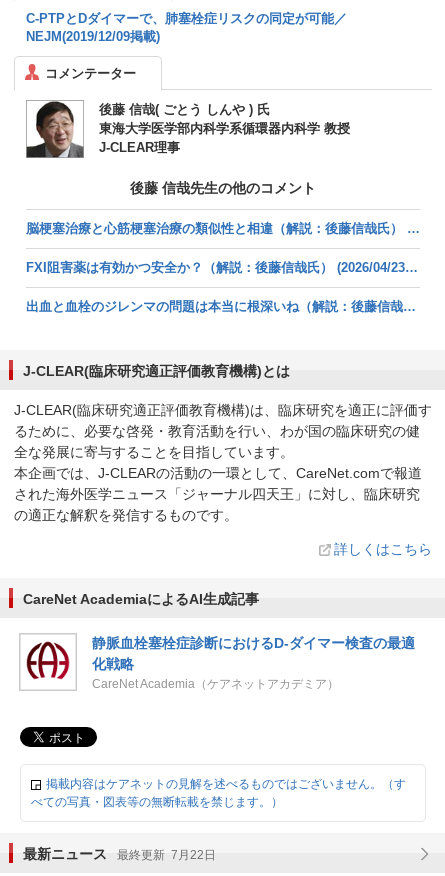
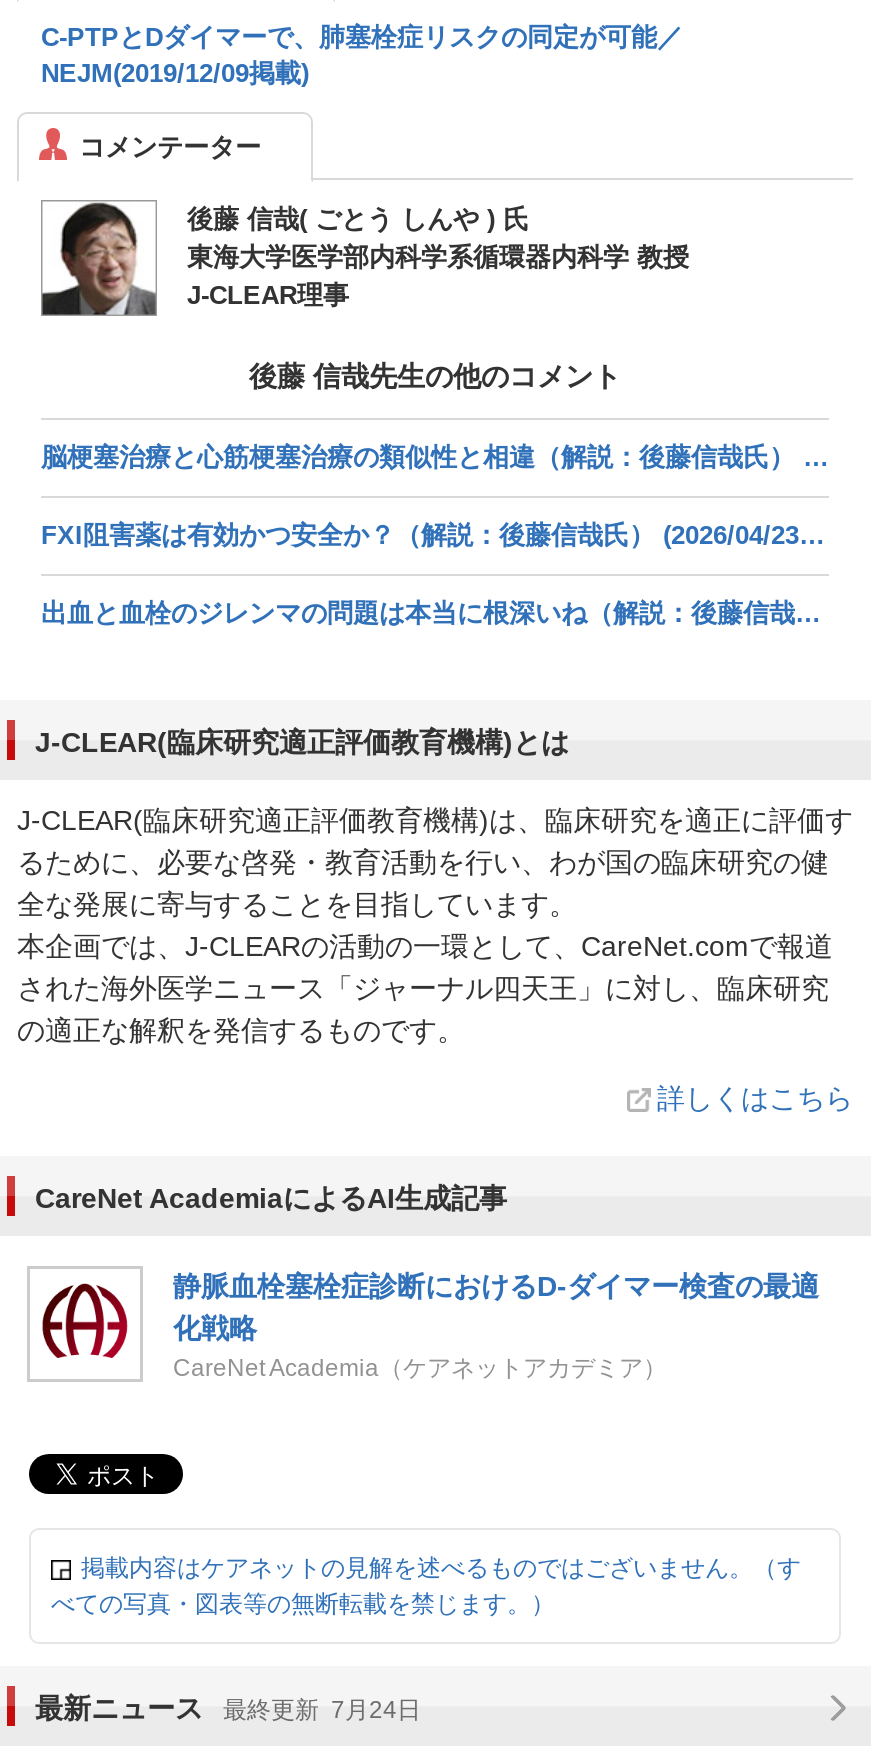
- 最終更新 7月22日
+ 最終更新 7月24日
